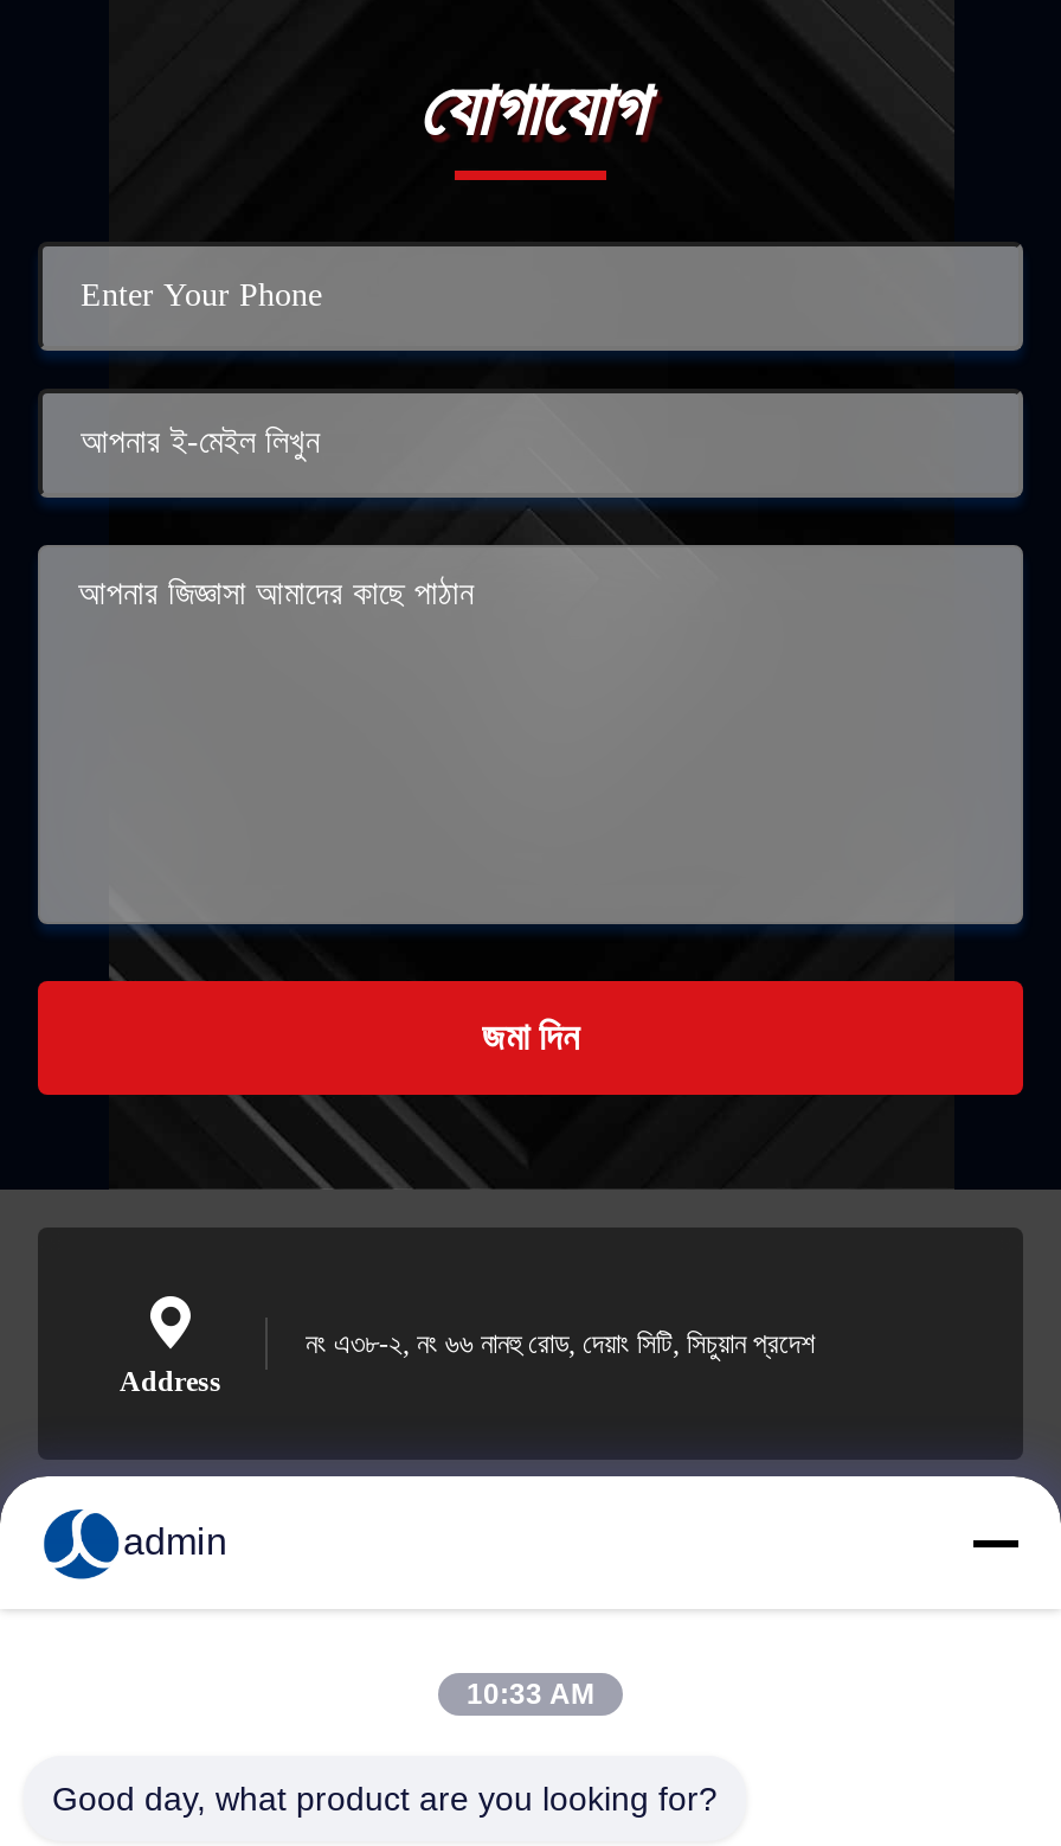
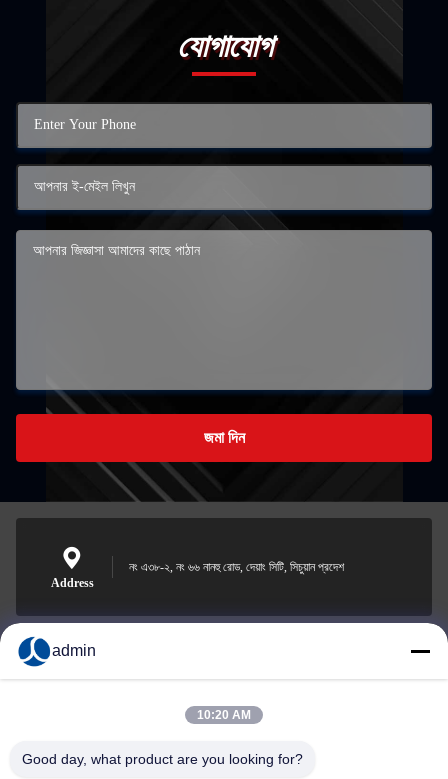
- 10:33 AM
+ 10:20 AM
